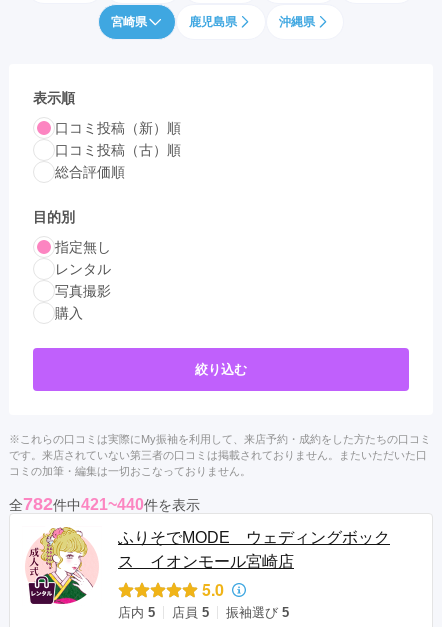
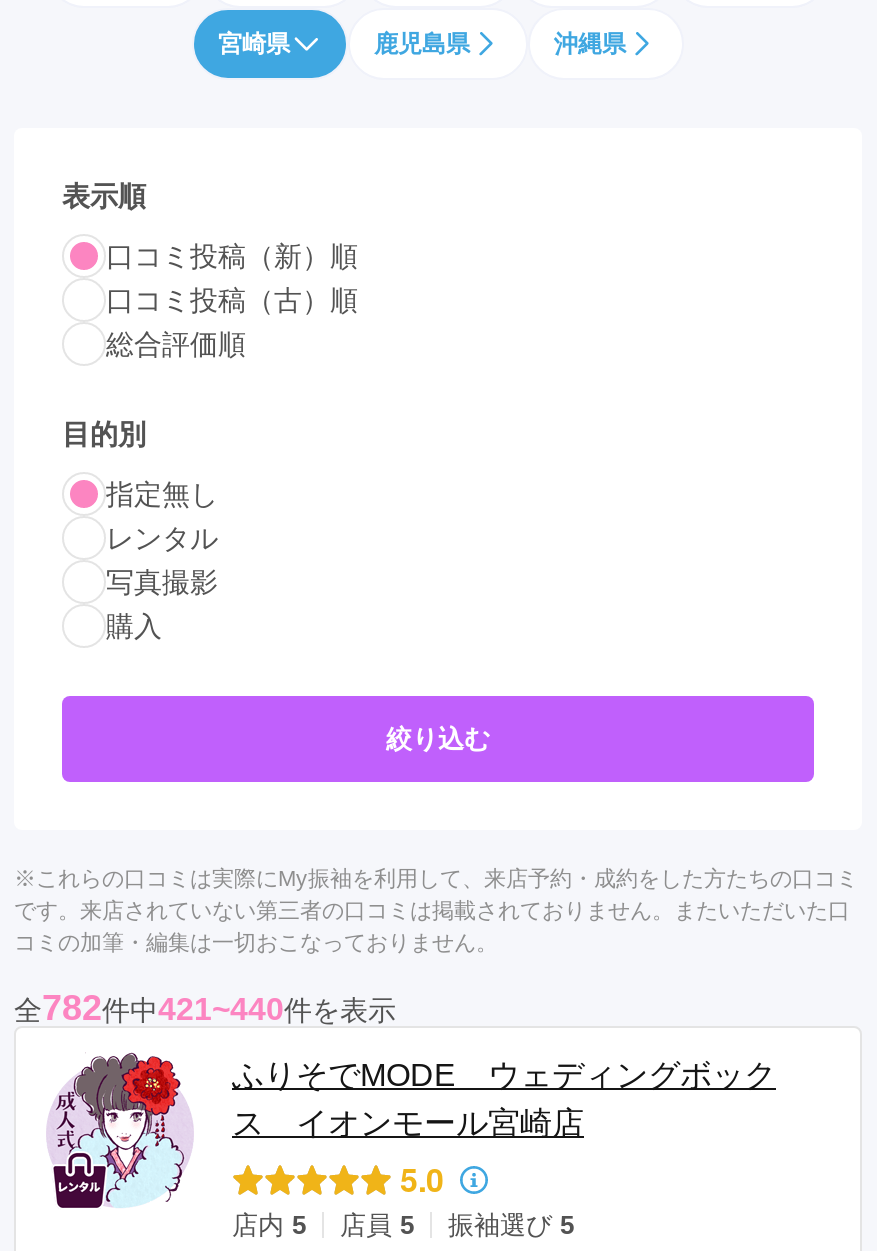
- [image]
+ [image]
